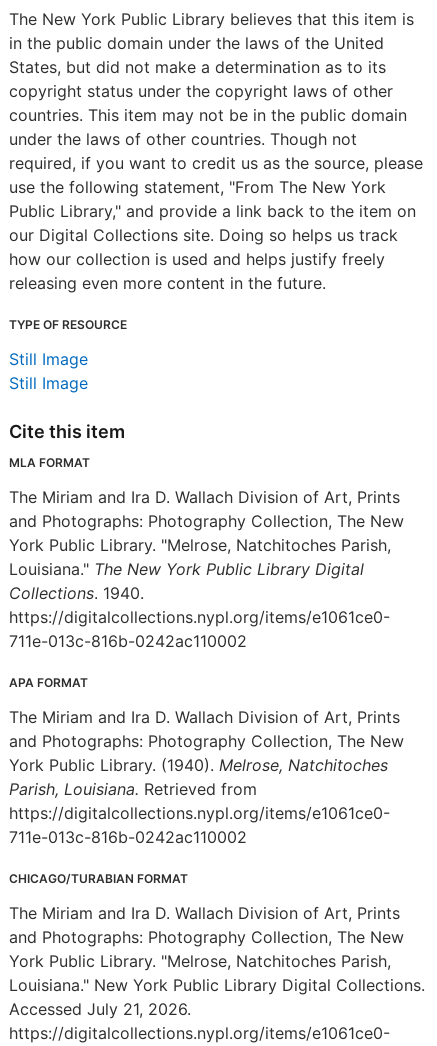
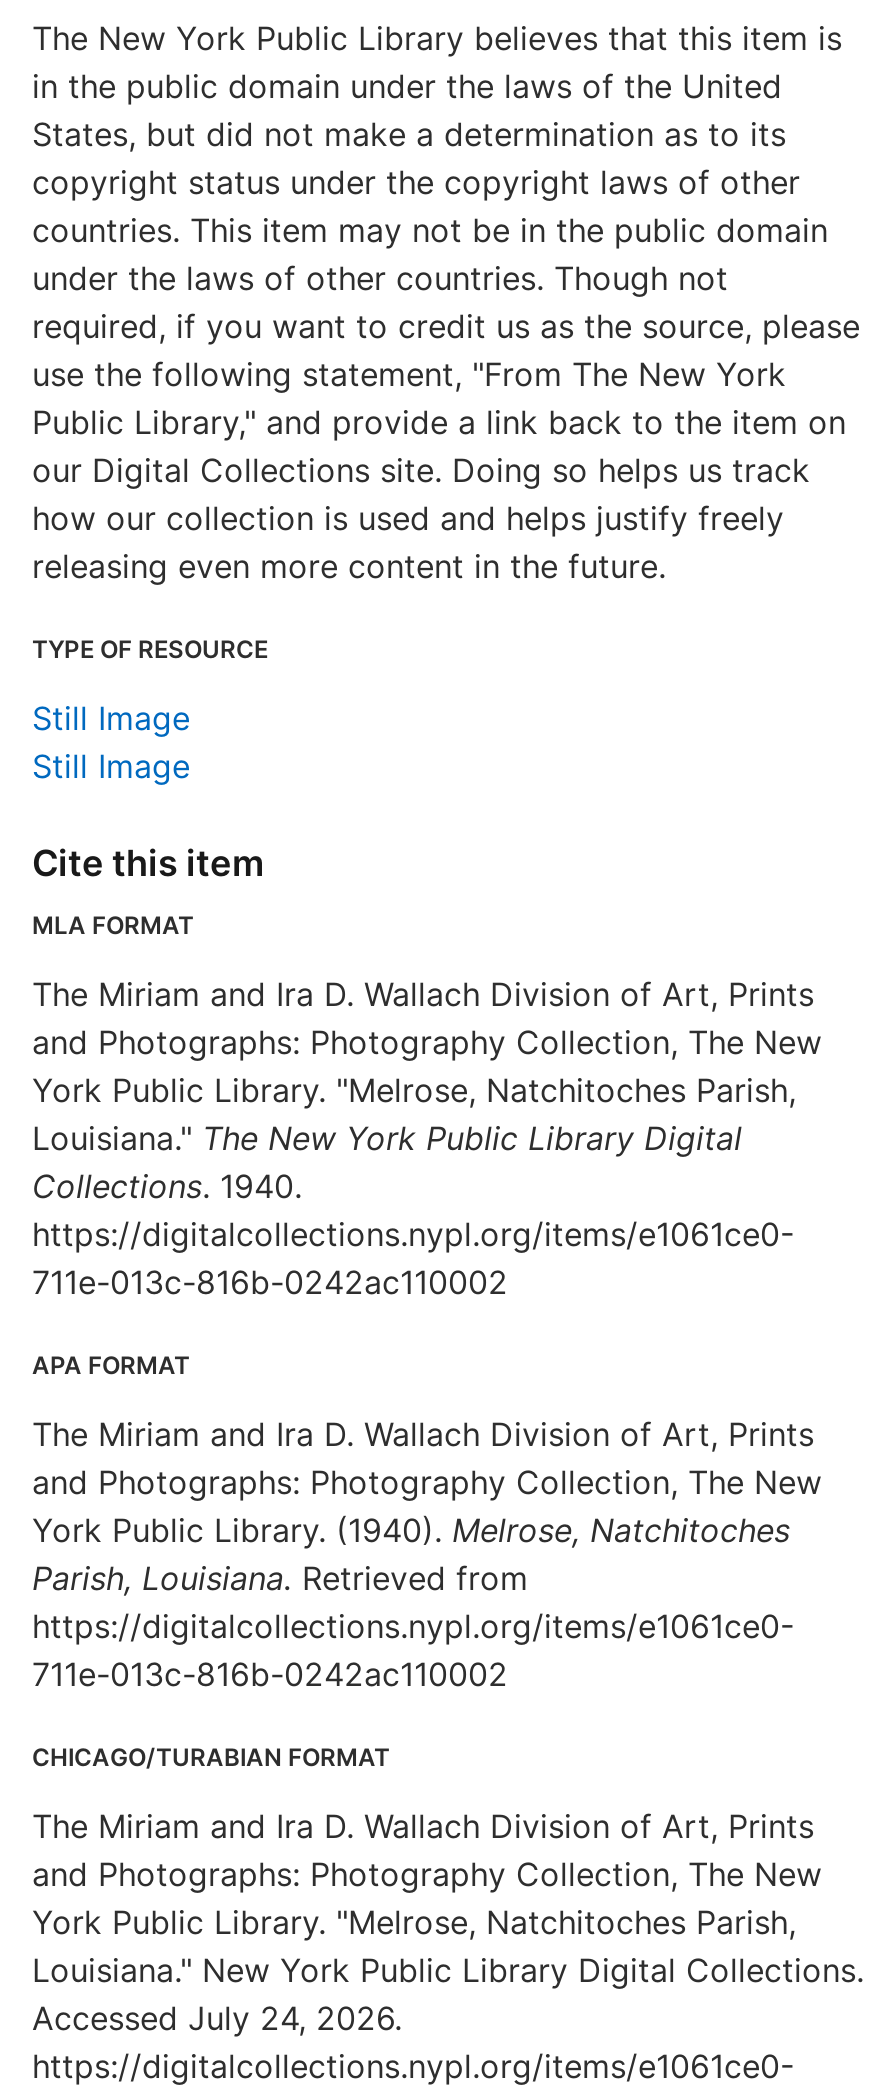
- Accessed July 21, 2026.
+ Accessed July 24, 2026.
